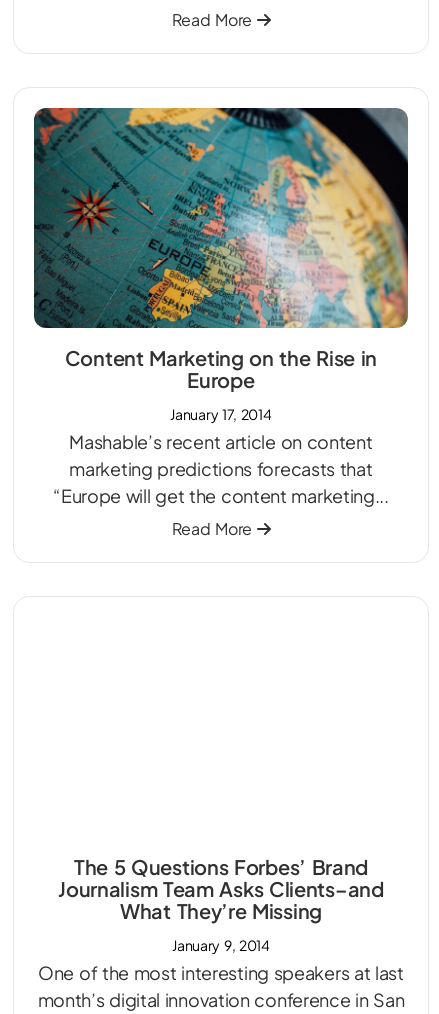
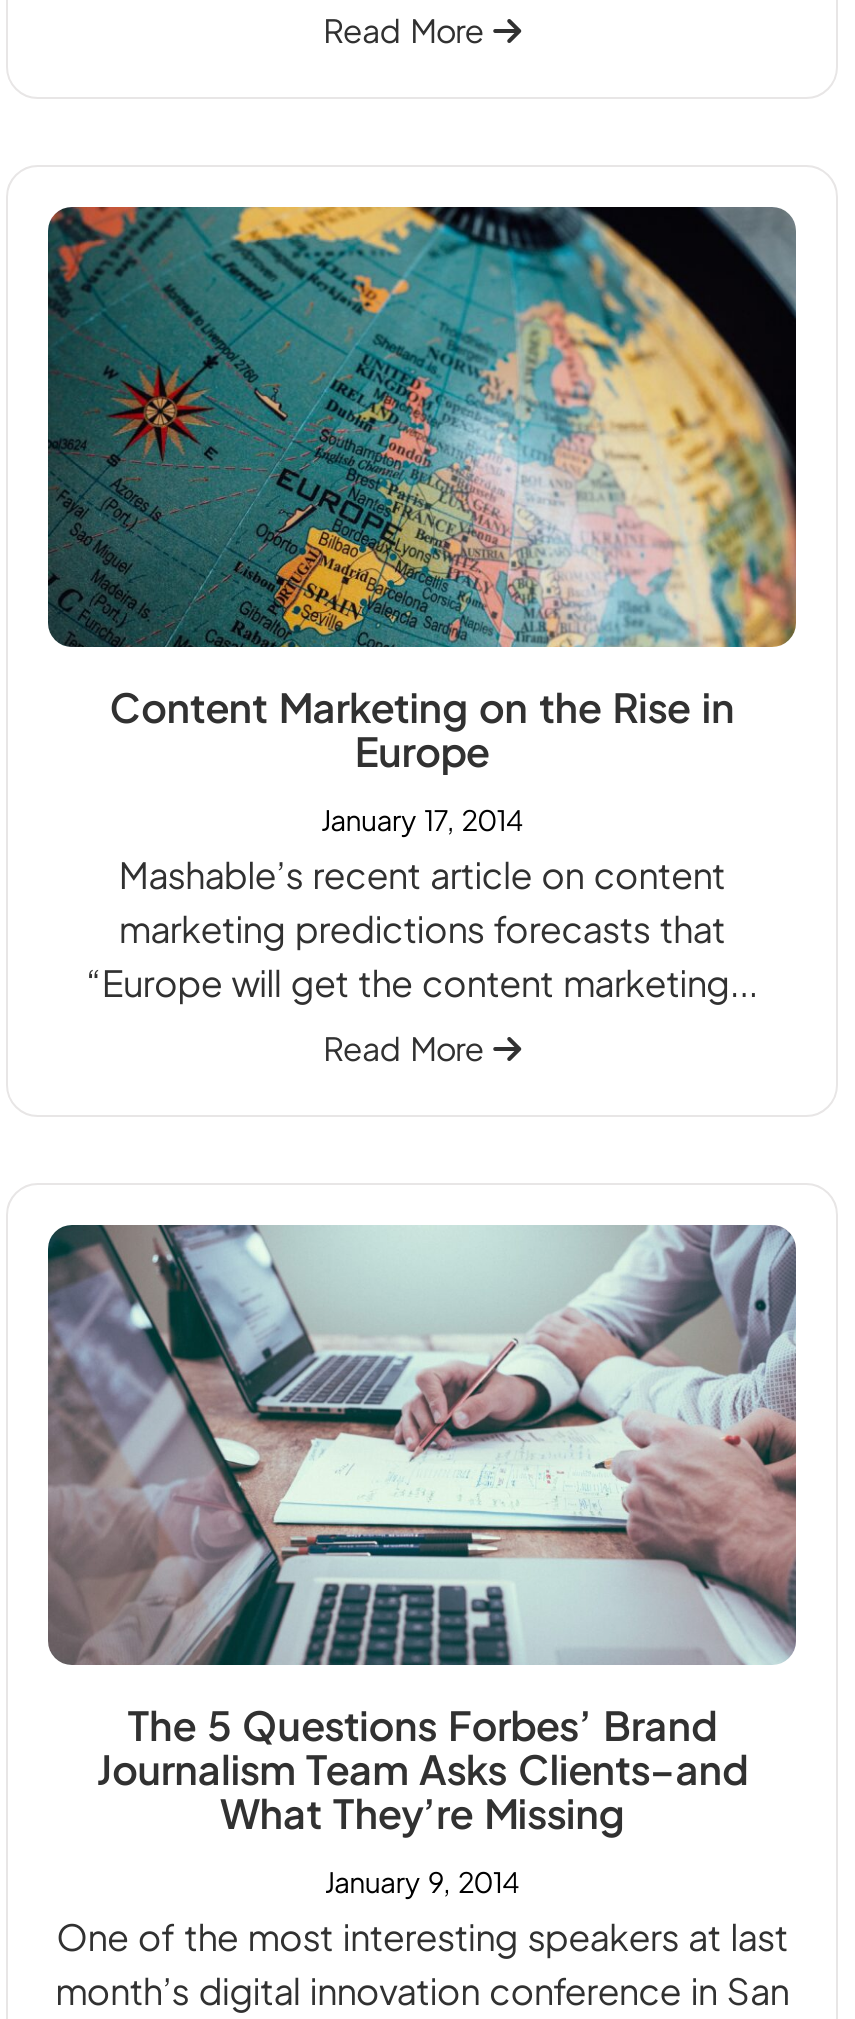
+ [image]
